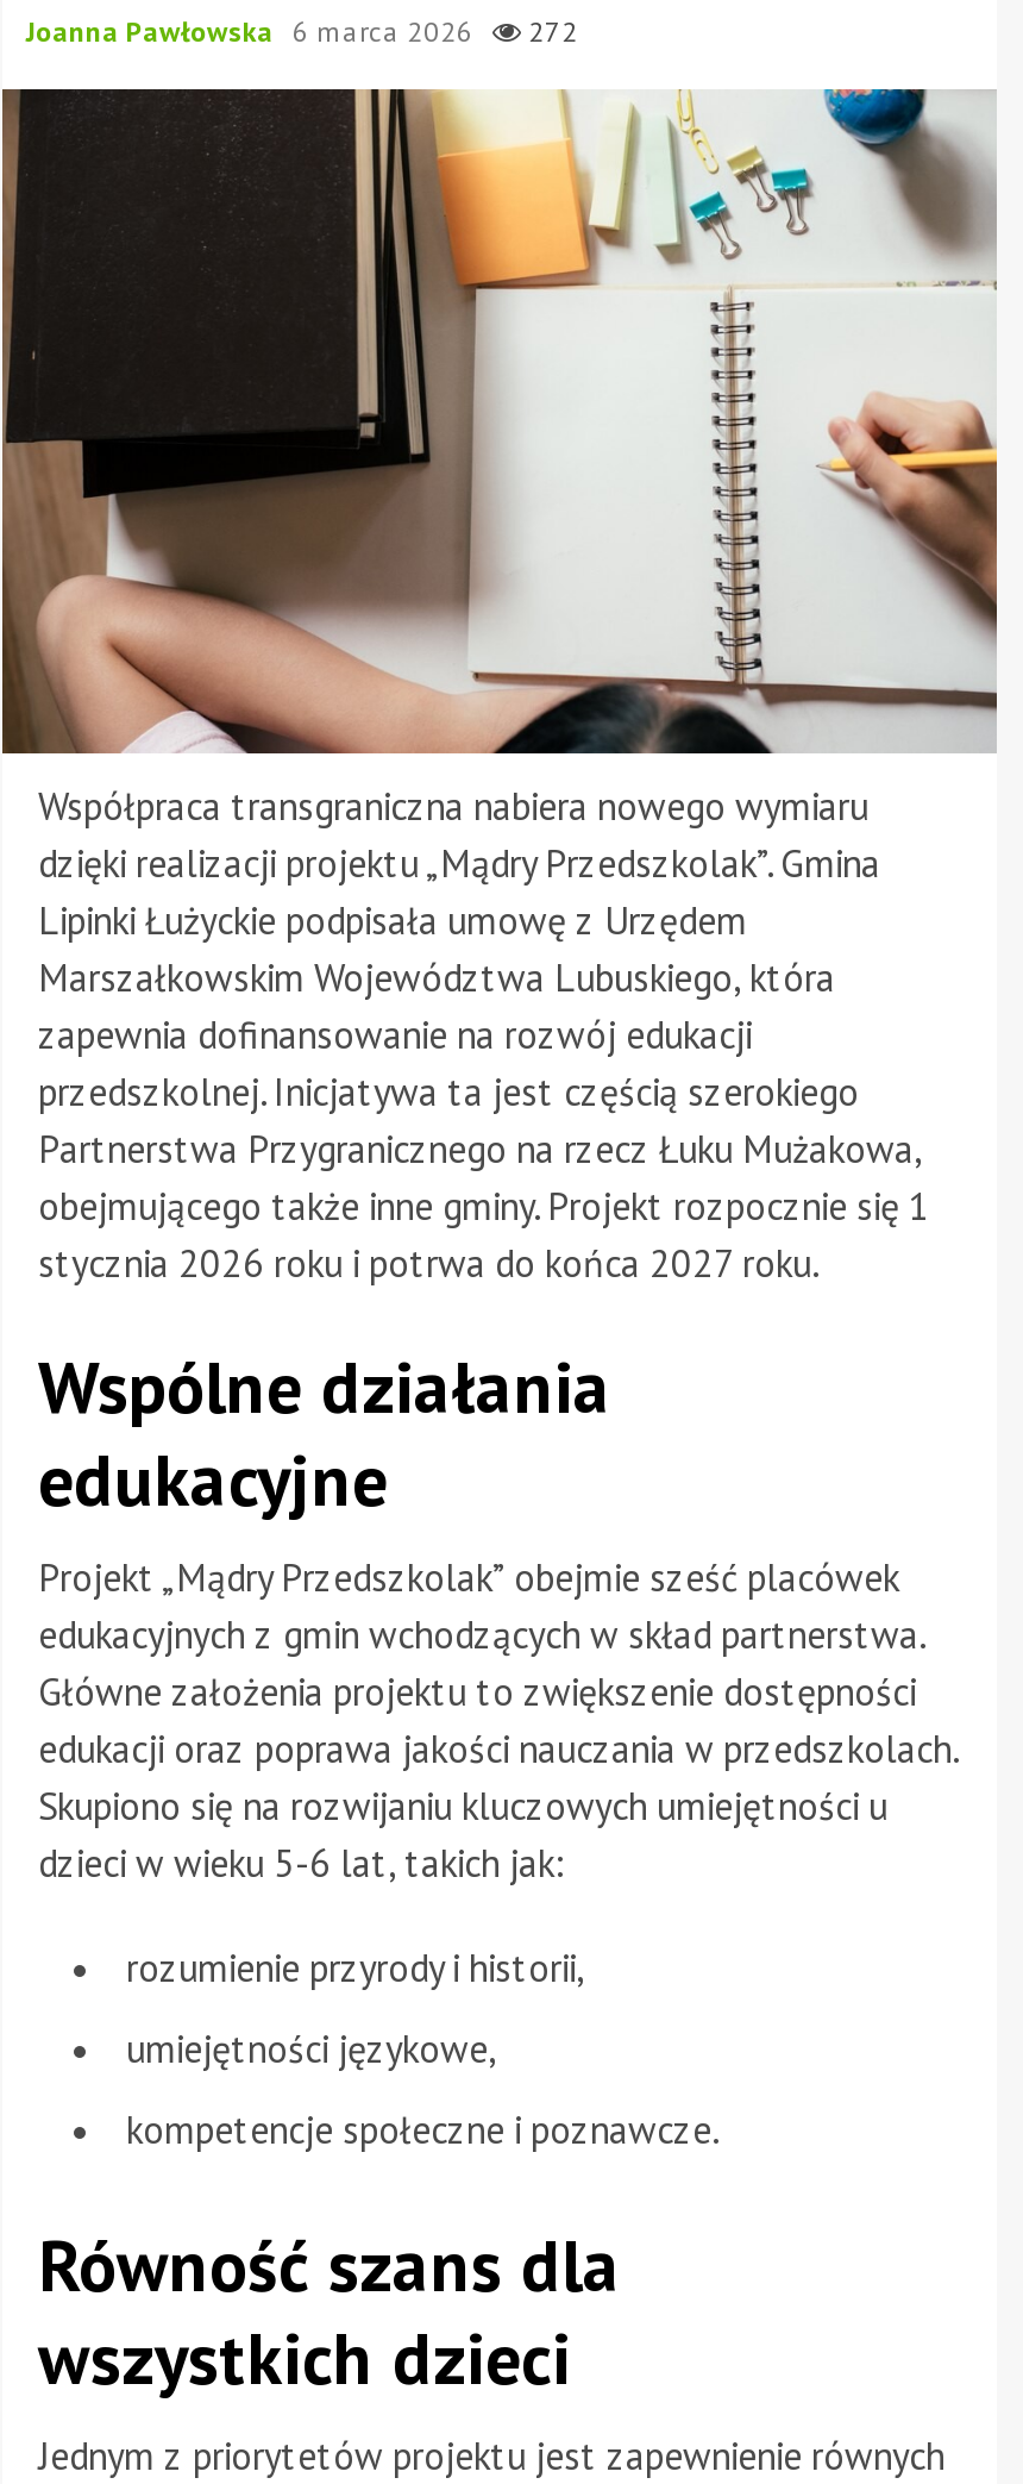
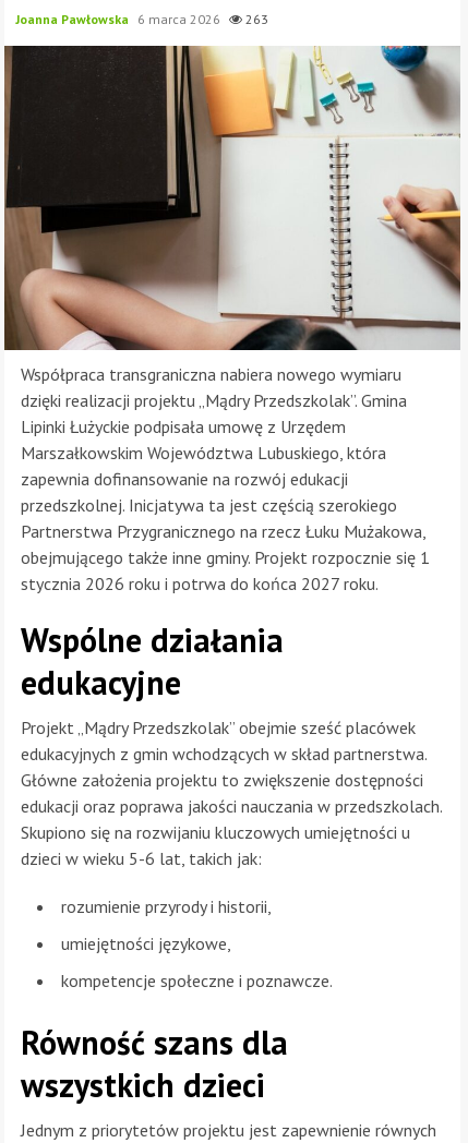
- Joanna Pawłowska 6 marca 2026 272
+ Joanna Pawłowska 6 marca 2026 263
